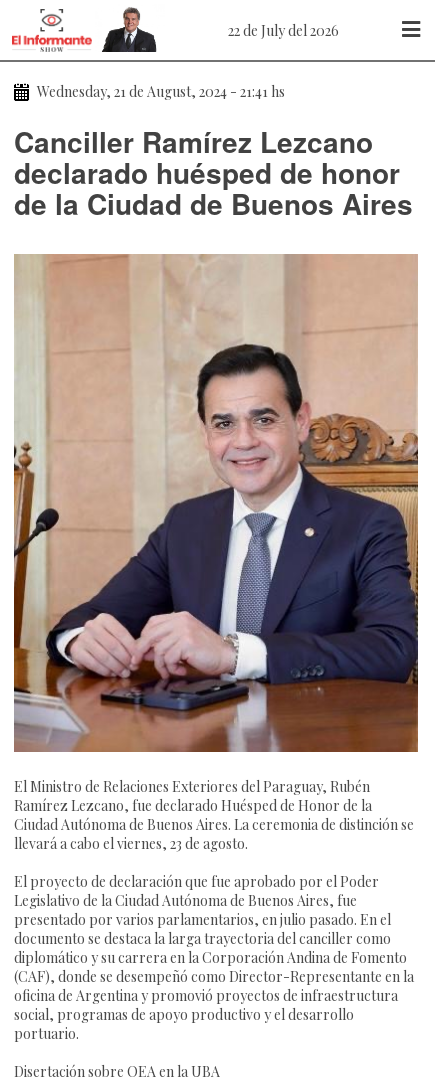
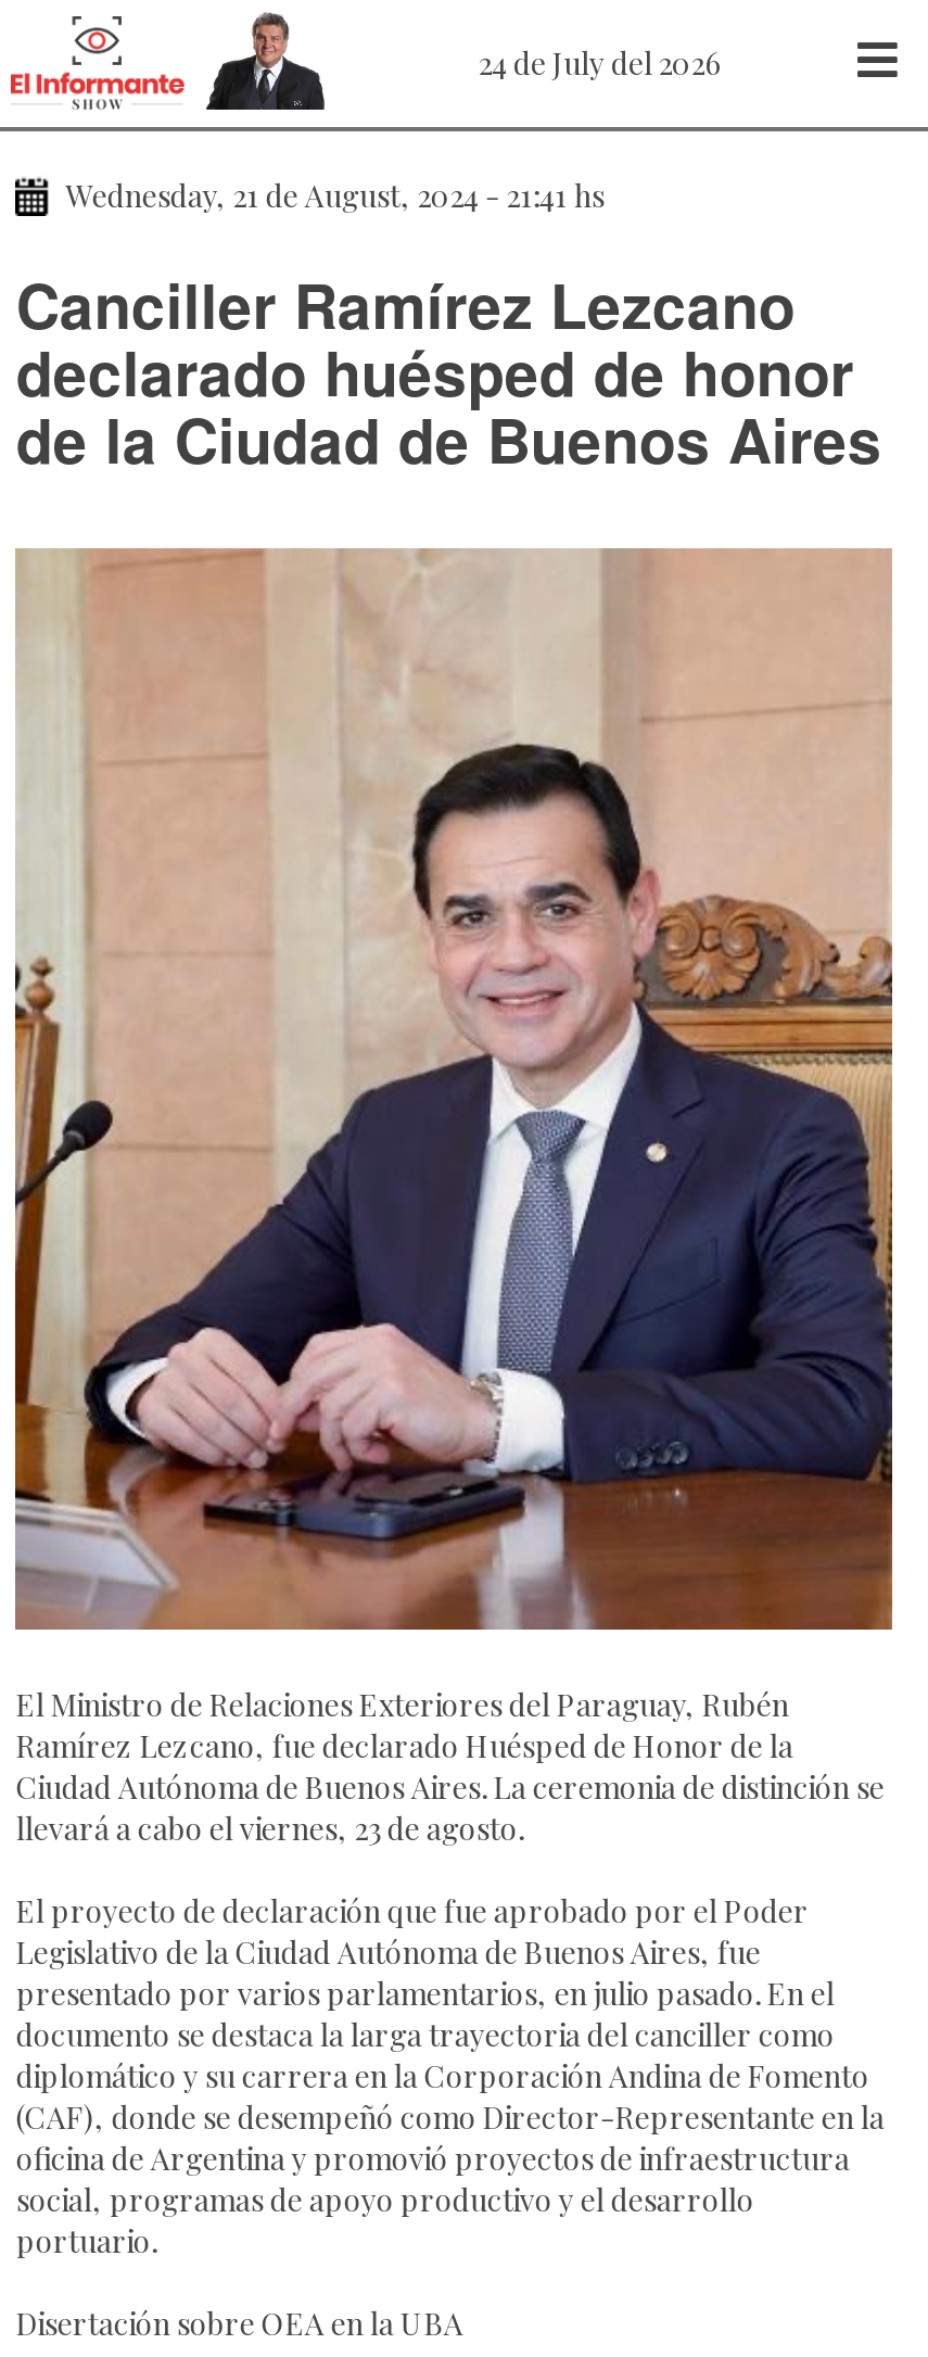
- 22 de July del 2026
+ 24 de July del 2026
